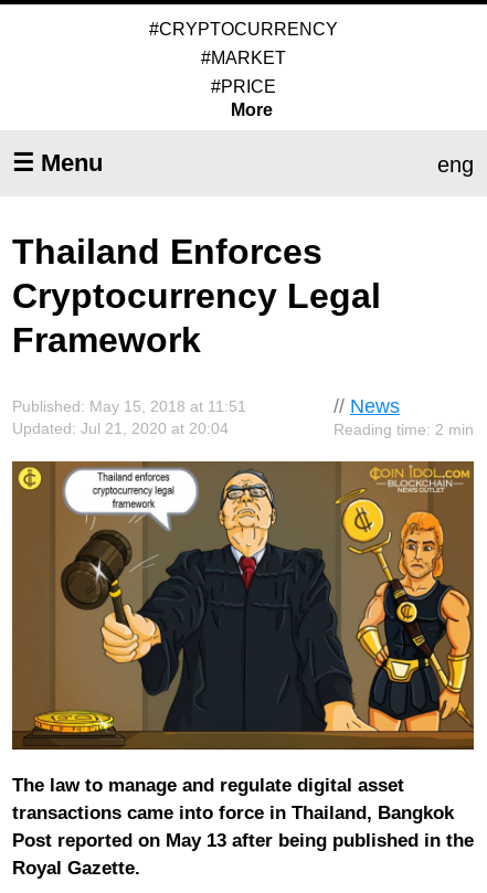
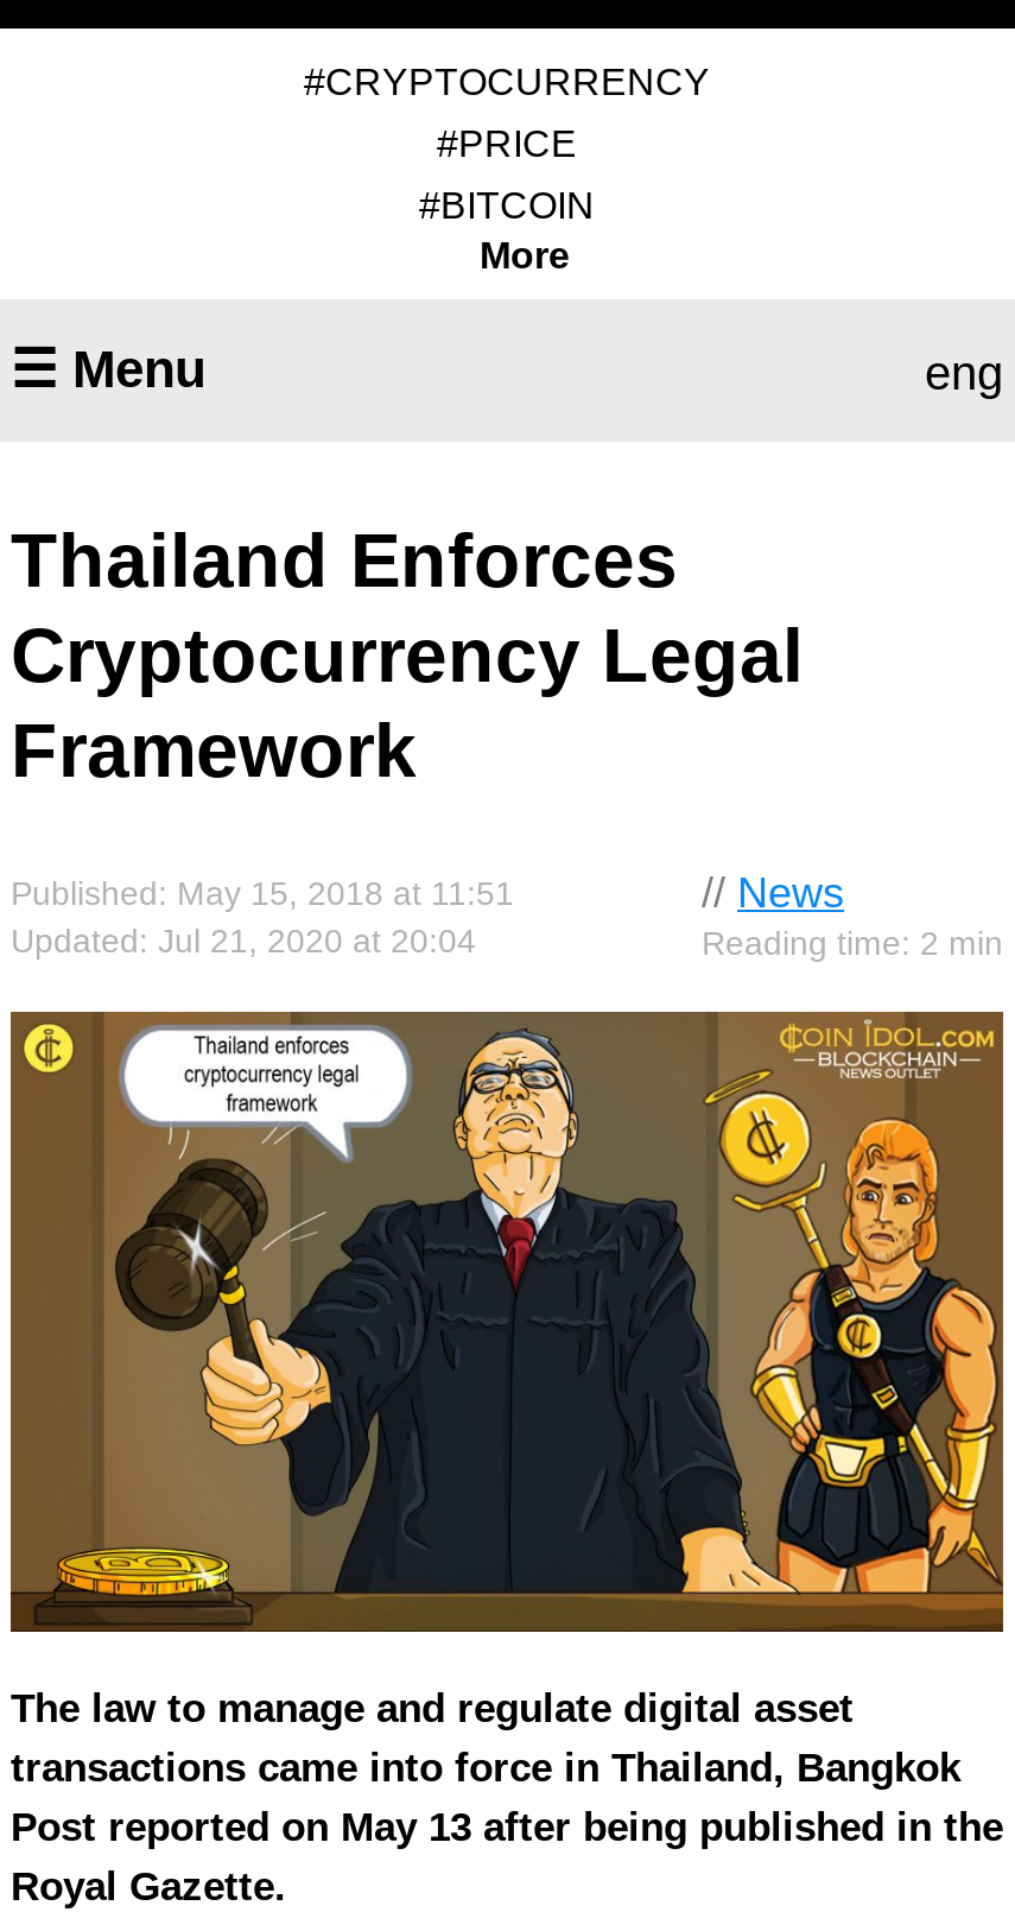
- #MARKET

moved up: #PRICE

+ #BITCOIN
